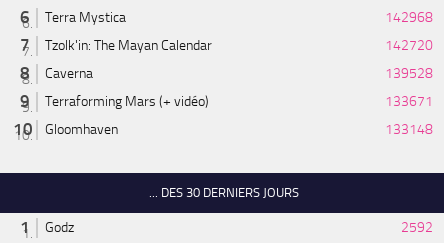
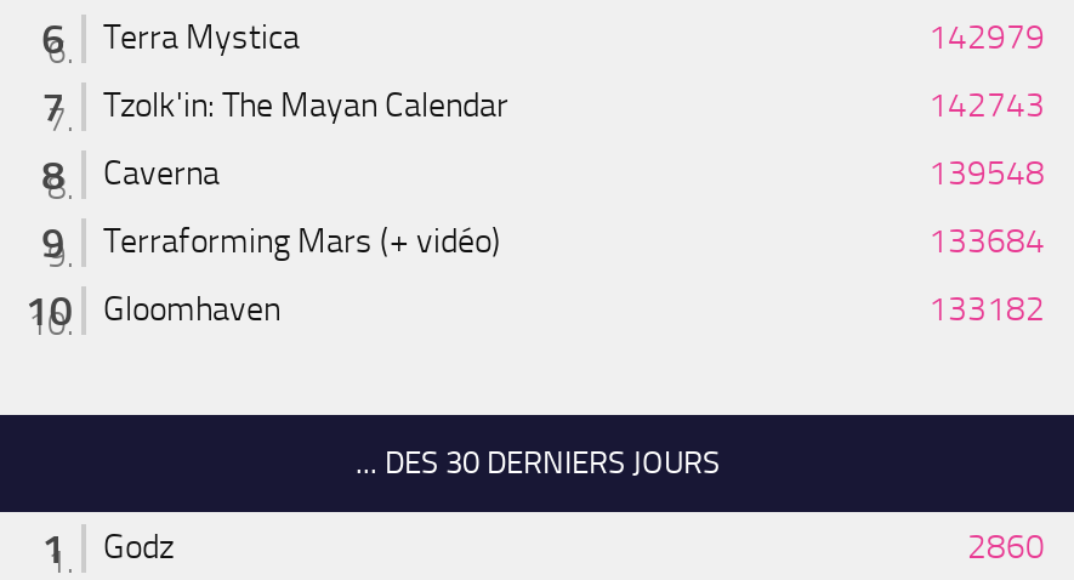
- 142968
+ 142979

- 142720
+ 142743

- 139528
+ 139548

- 133671
+ 133684

- 133148
+ 133182

- 2592
+ 2860
